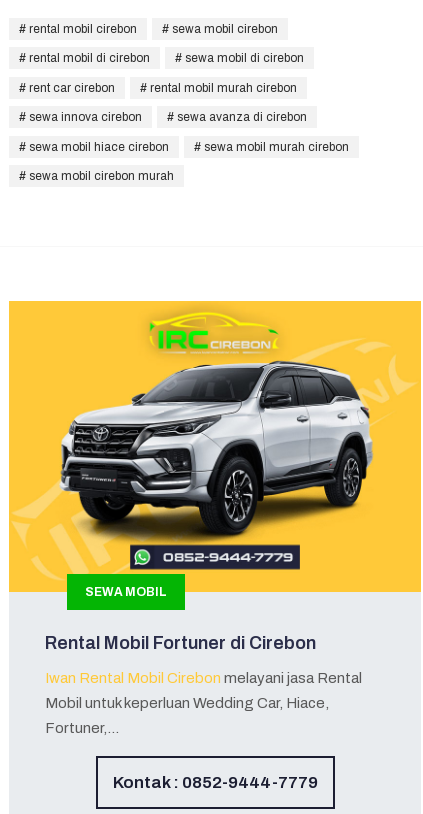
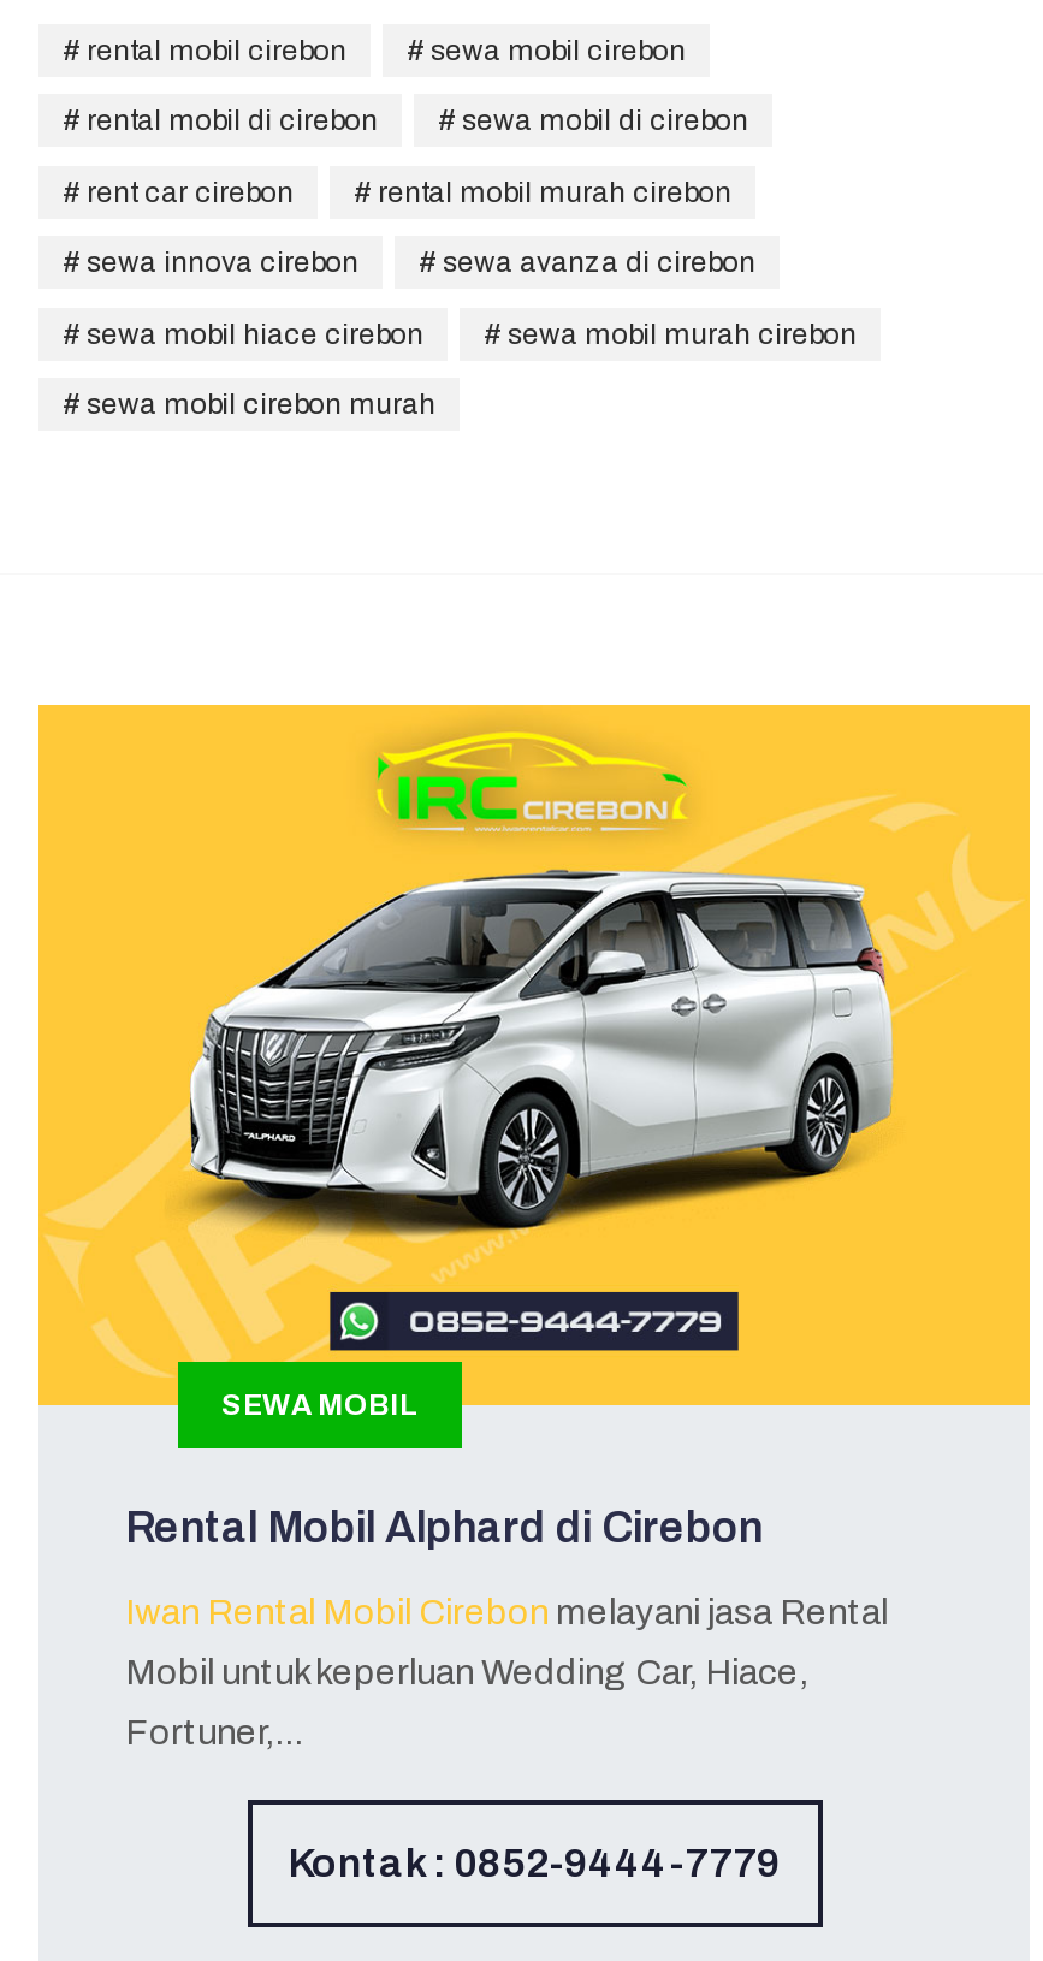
- [image]
+ [image]

- Rental Mobil Fortuner di Cirebon
+ Rental Mobil Alphard di Cirebon
